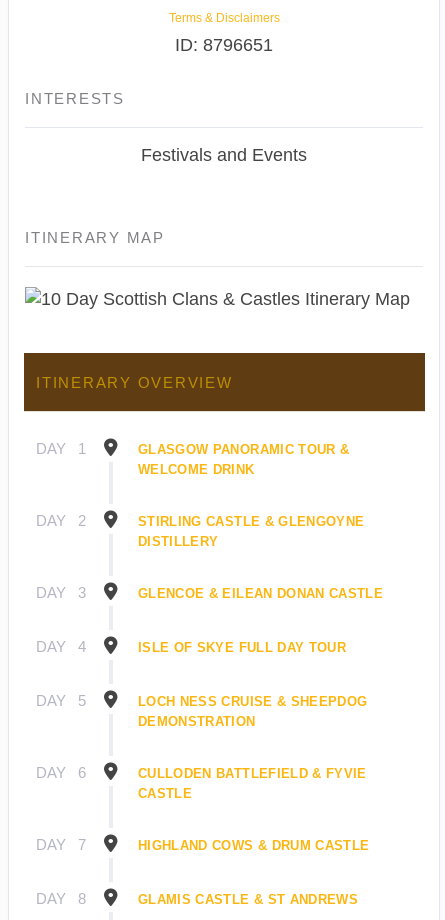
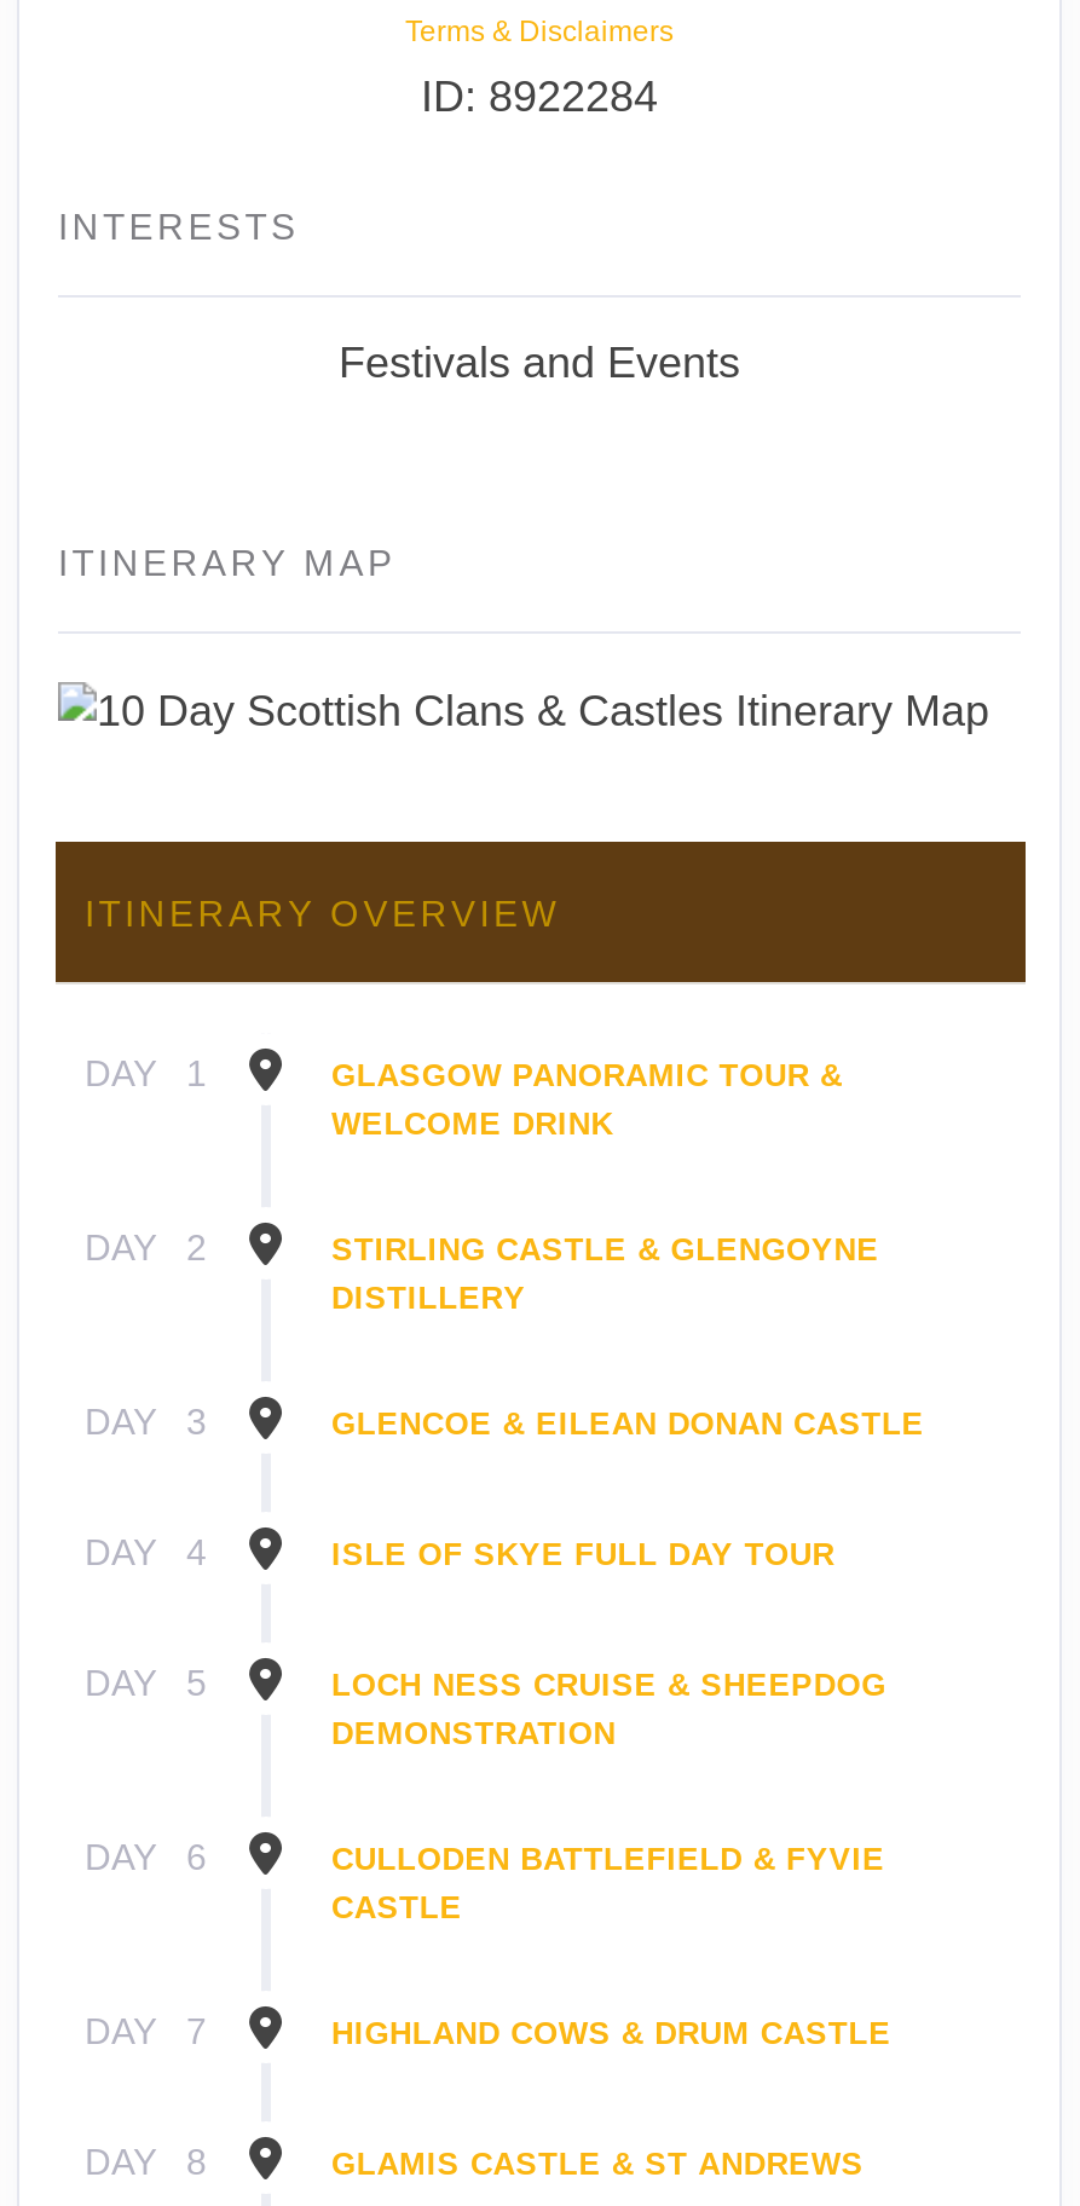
- ID: 8796651
+ ID: 8922284
